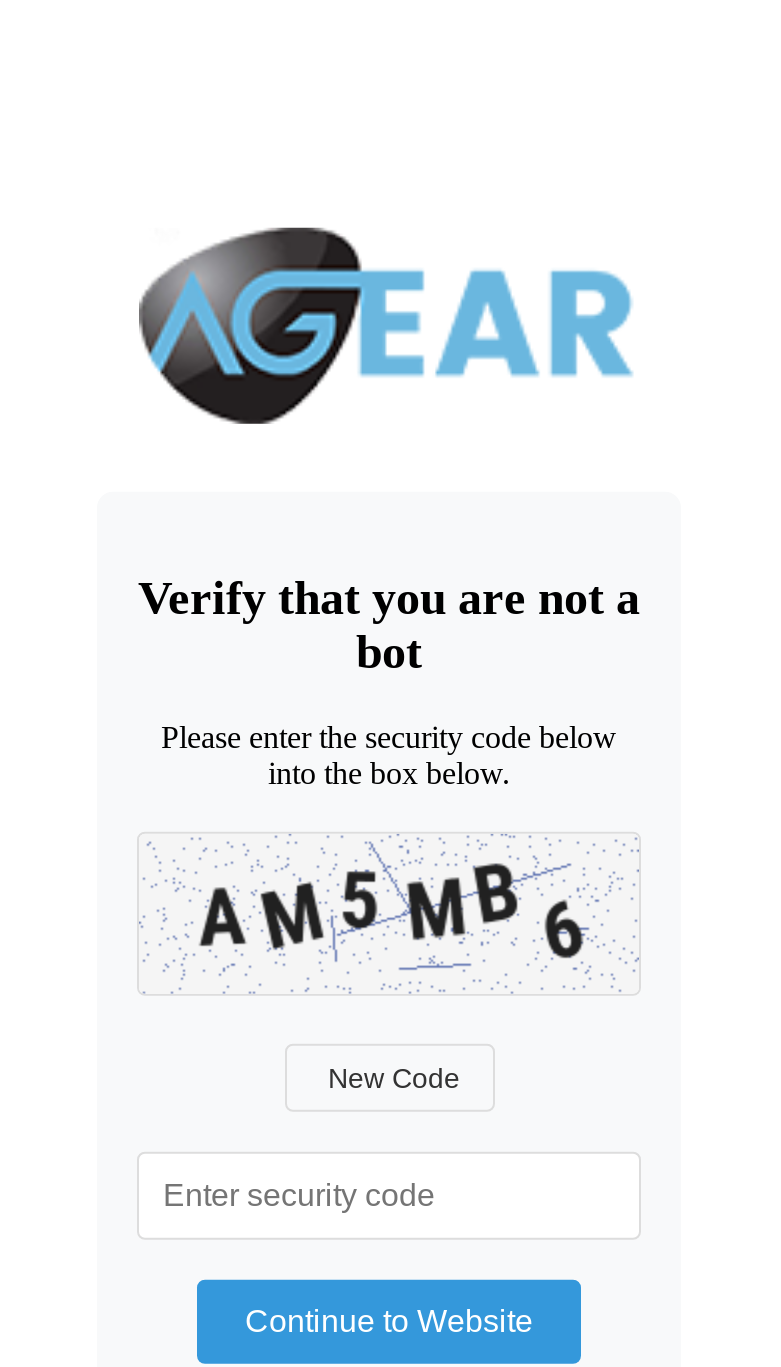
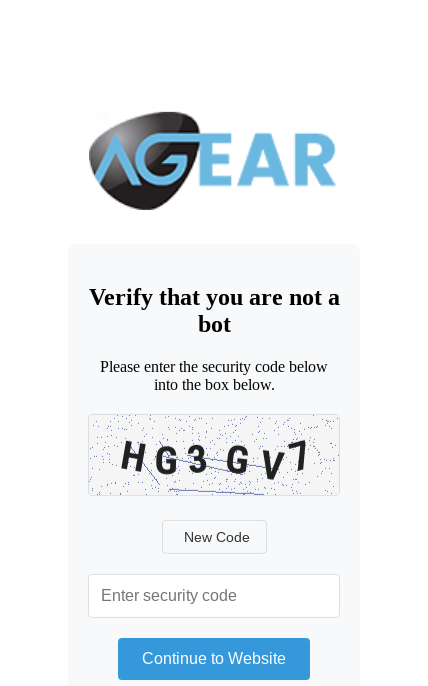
- [image]
+ [image]
